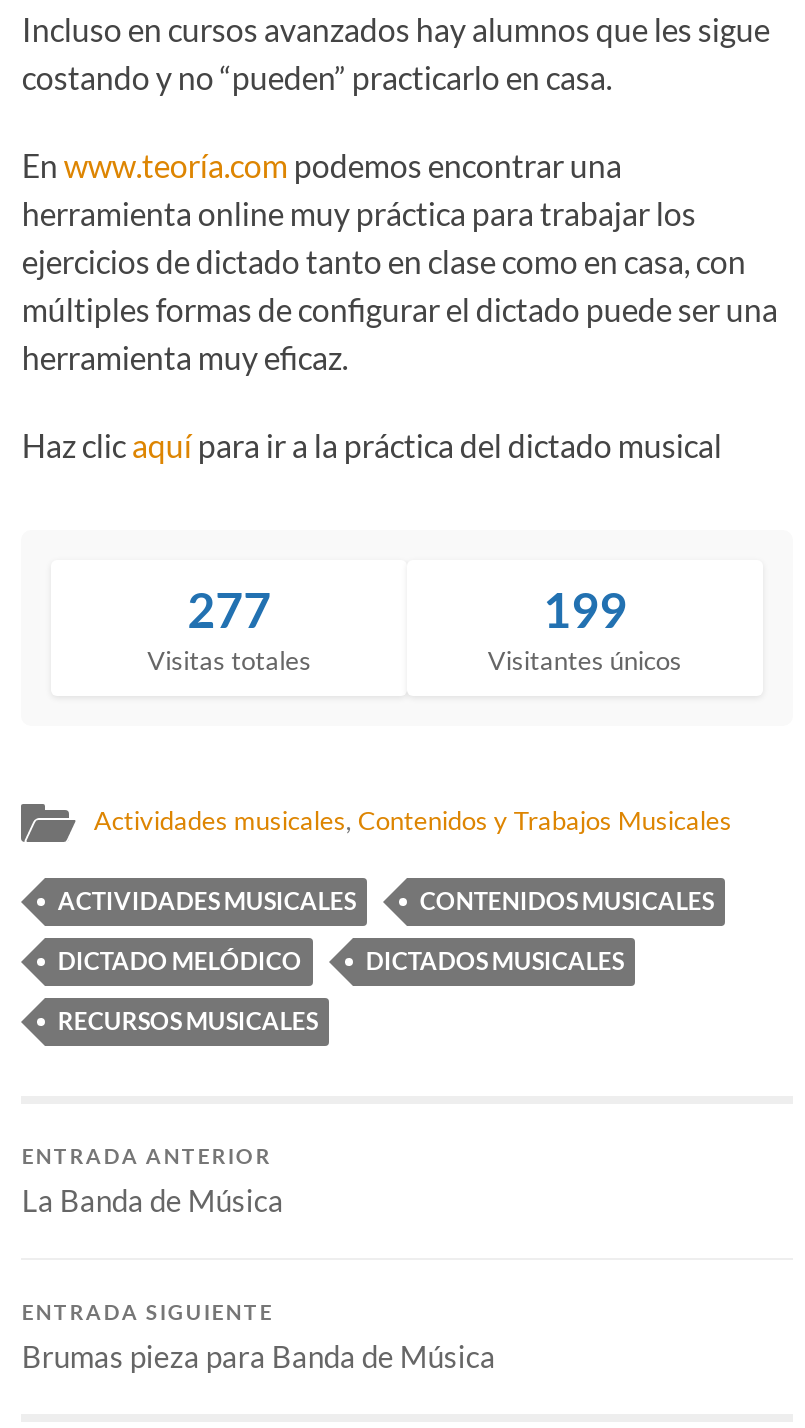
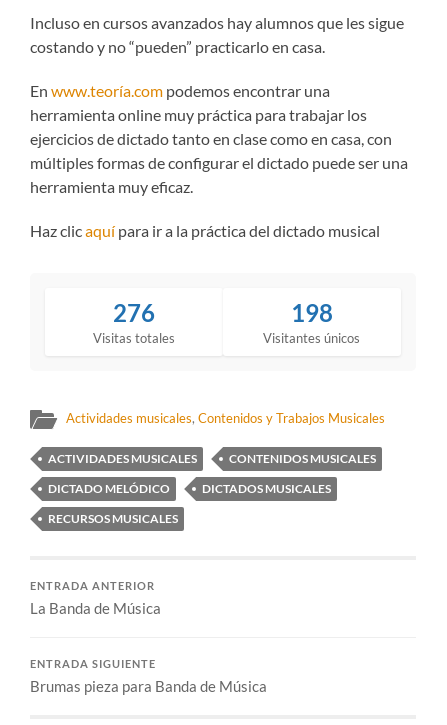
- 277
+ 276

- 199
+ 198
